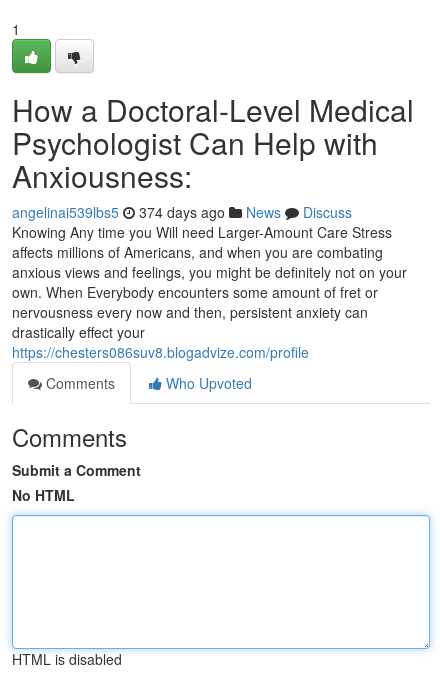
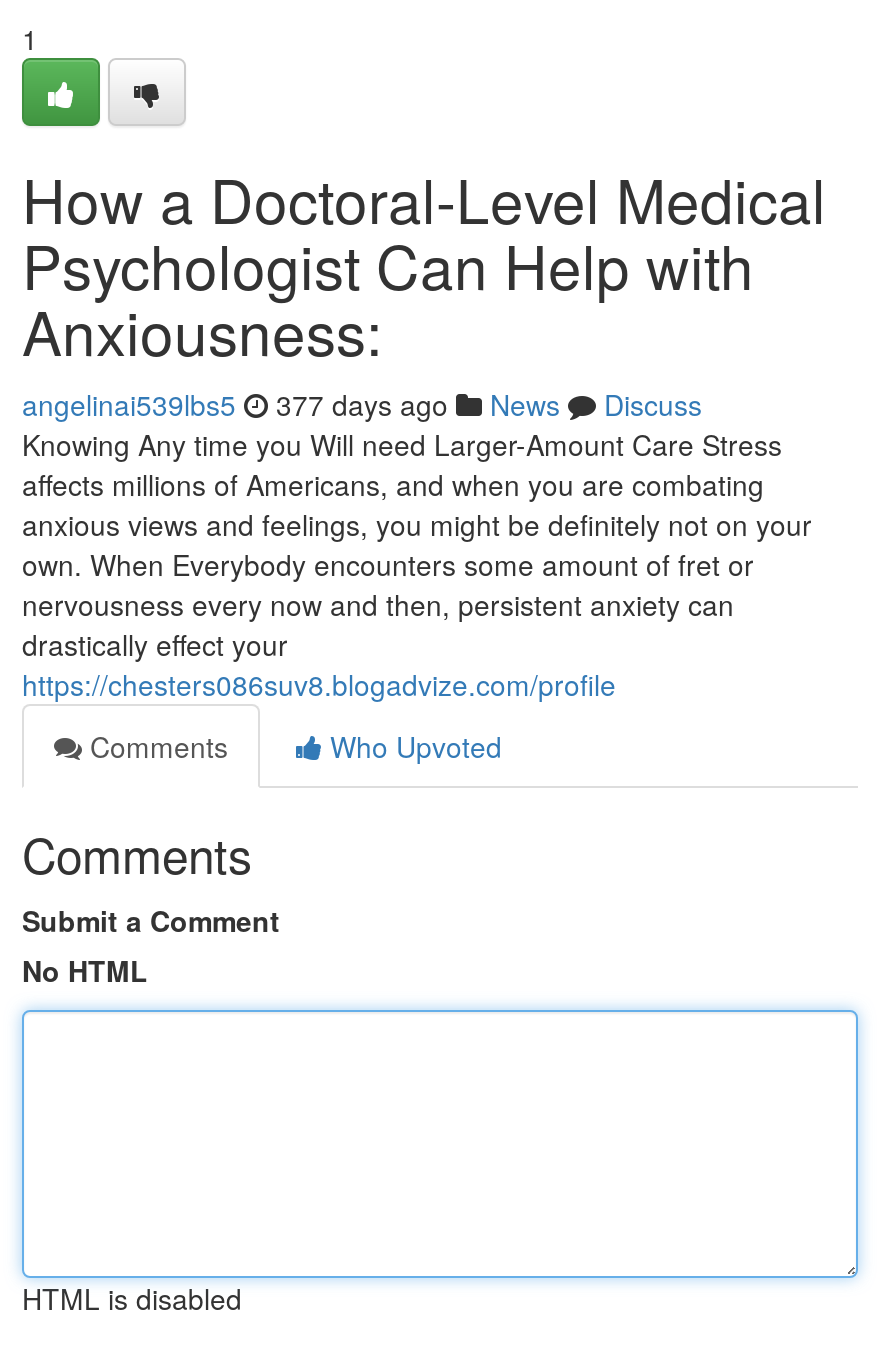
- angelinai539lbs5 374 days ago News Discuss
+ angelinai539lbs5 377 days ago News Discuss
